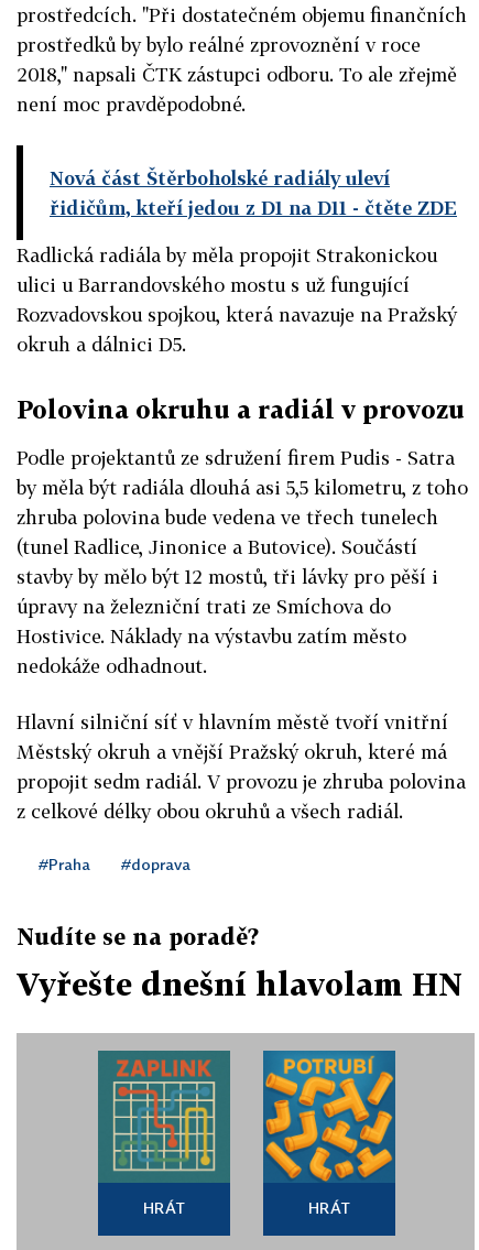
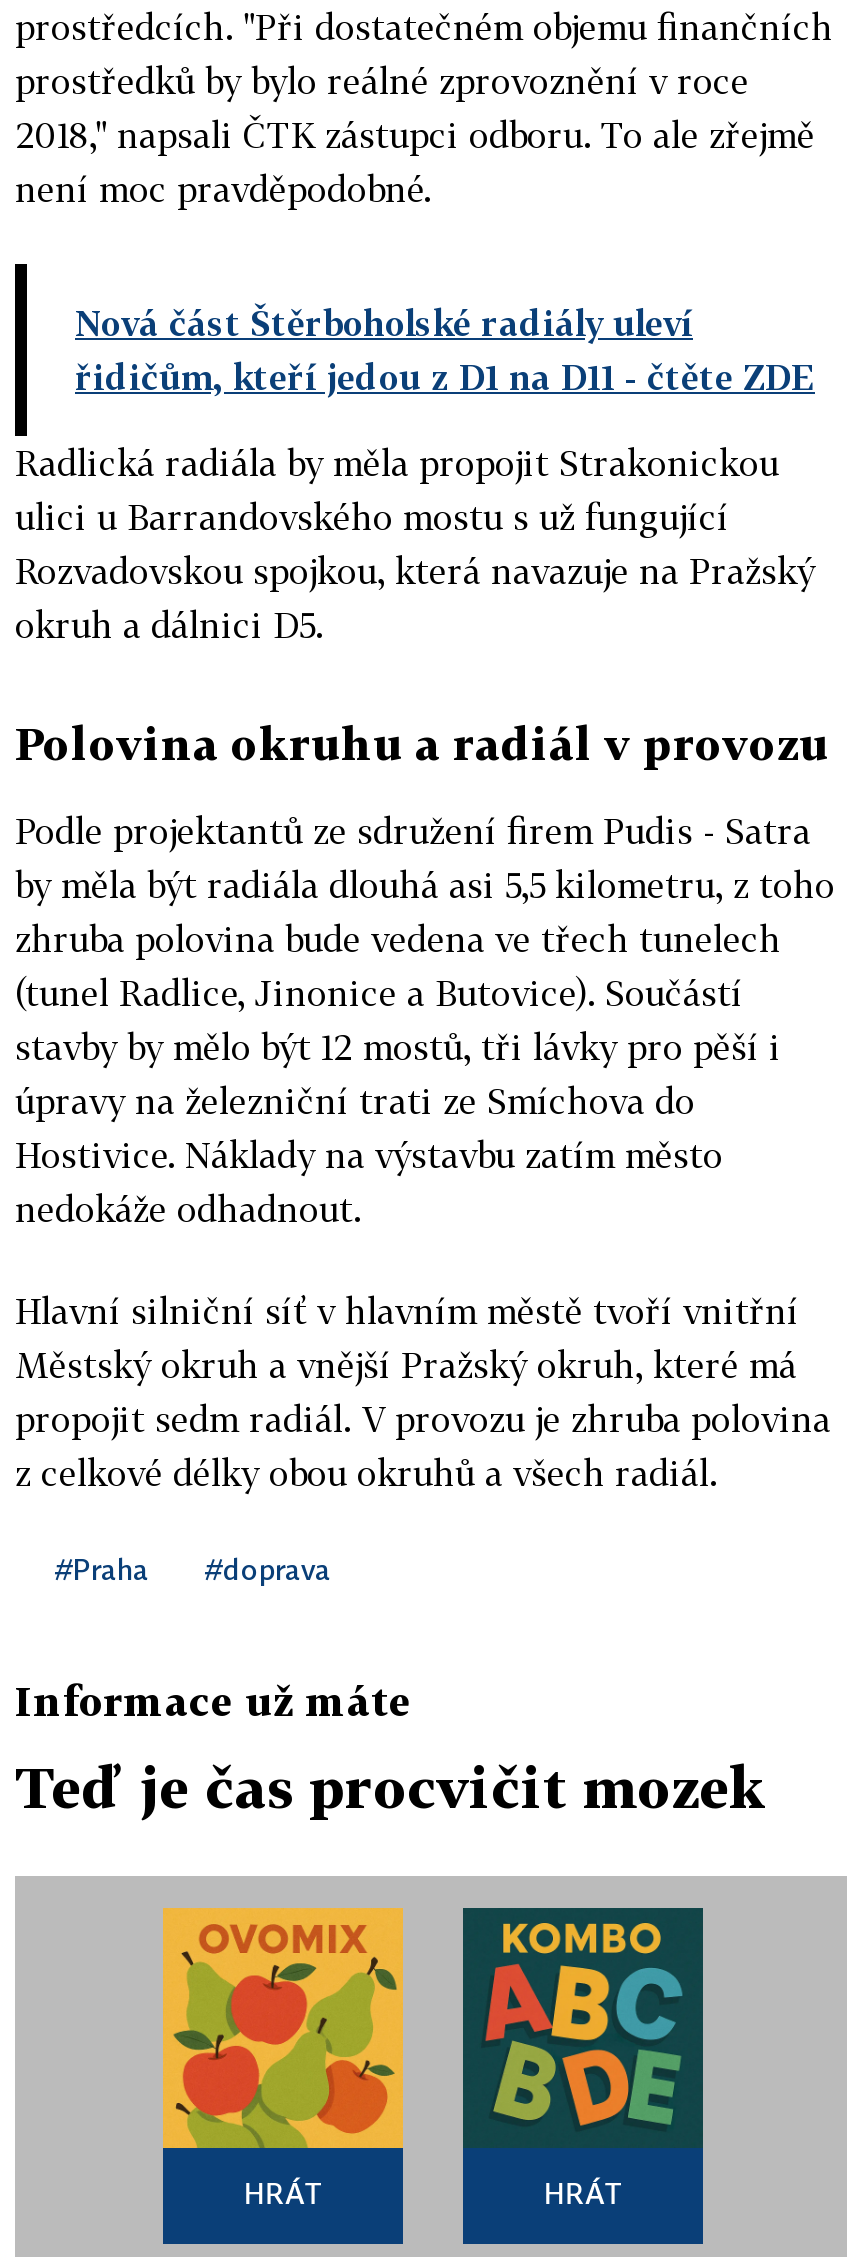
- Nudíte se na poradě?
+ Informace už máte

- Vyřešte dnešní hlavolam HN
+ Teď je čas procvičit mozek

- [image]
+ [image]

- [image]
+ [image]
